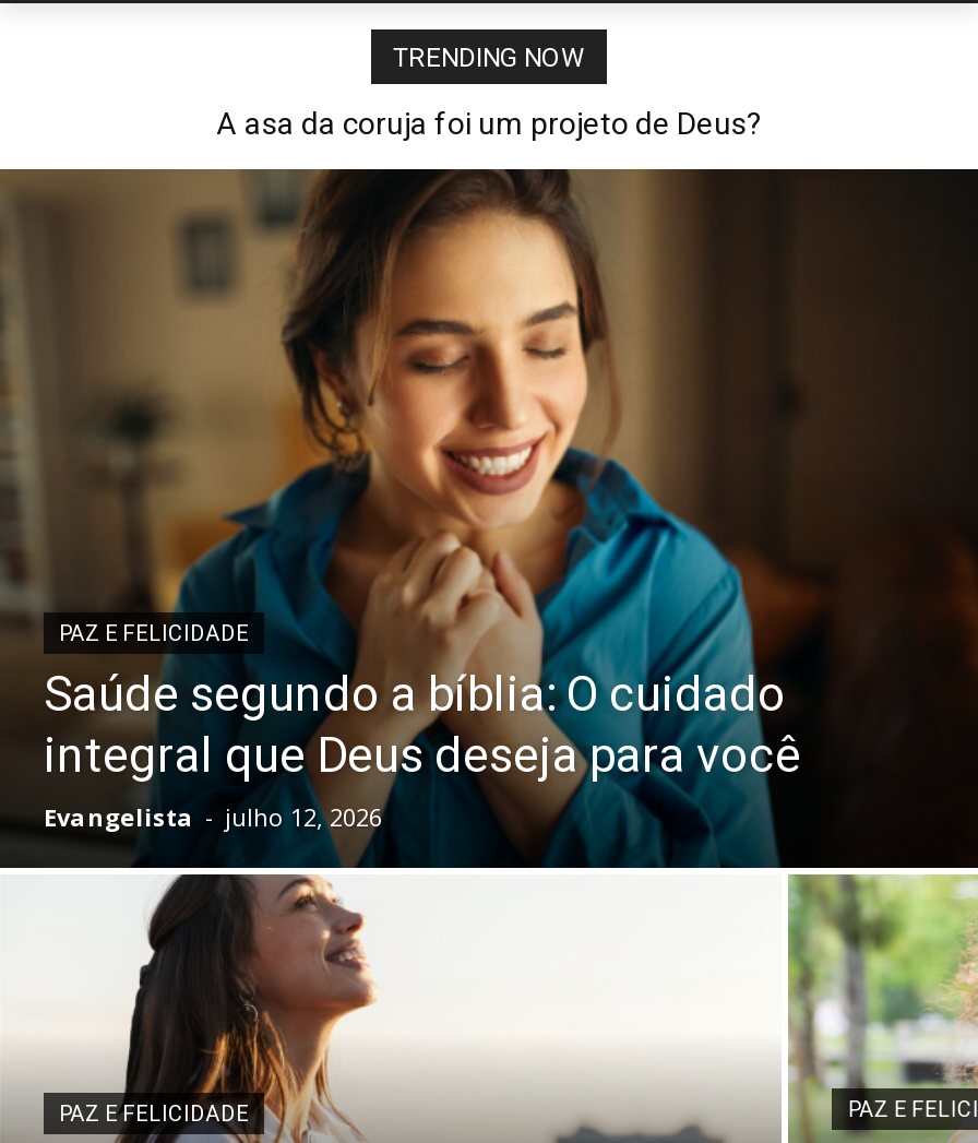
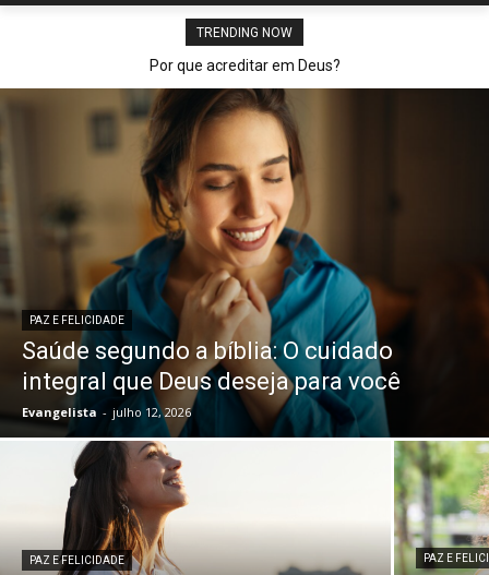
- A asa da coruja foi um projeto de Deus?
+ Por que acreditar em Deus?
